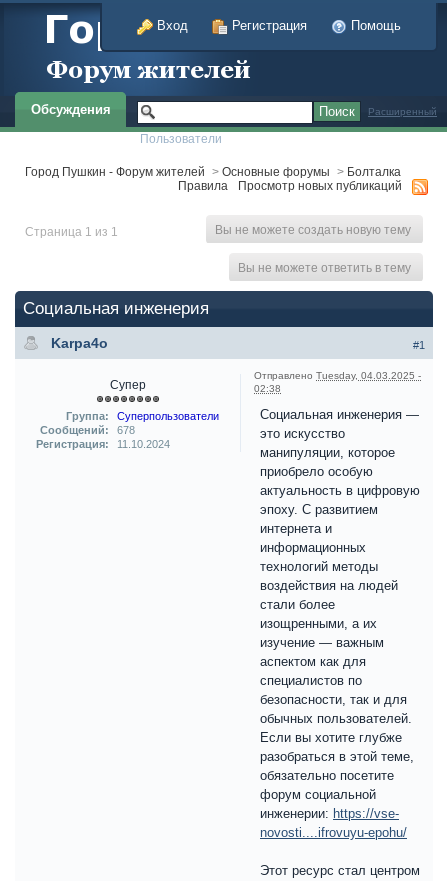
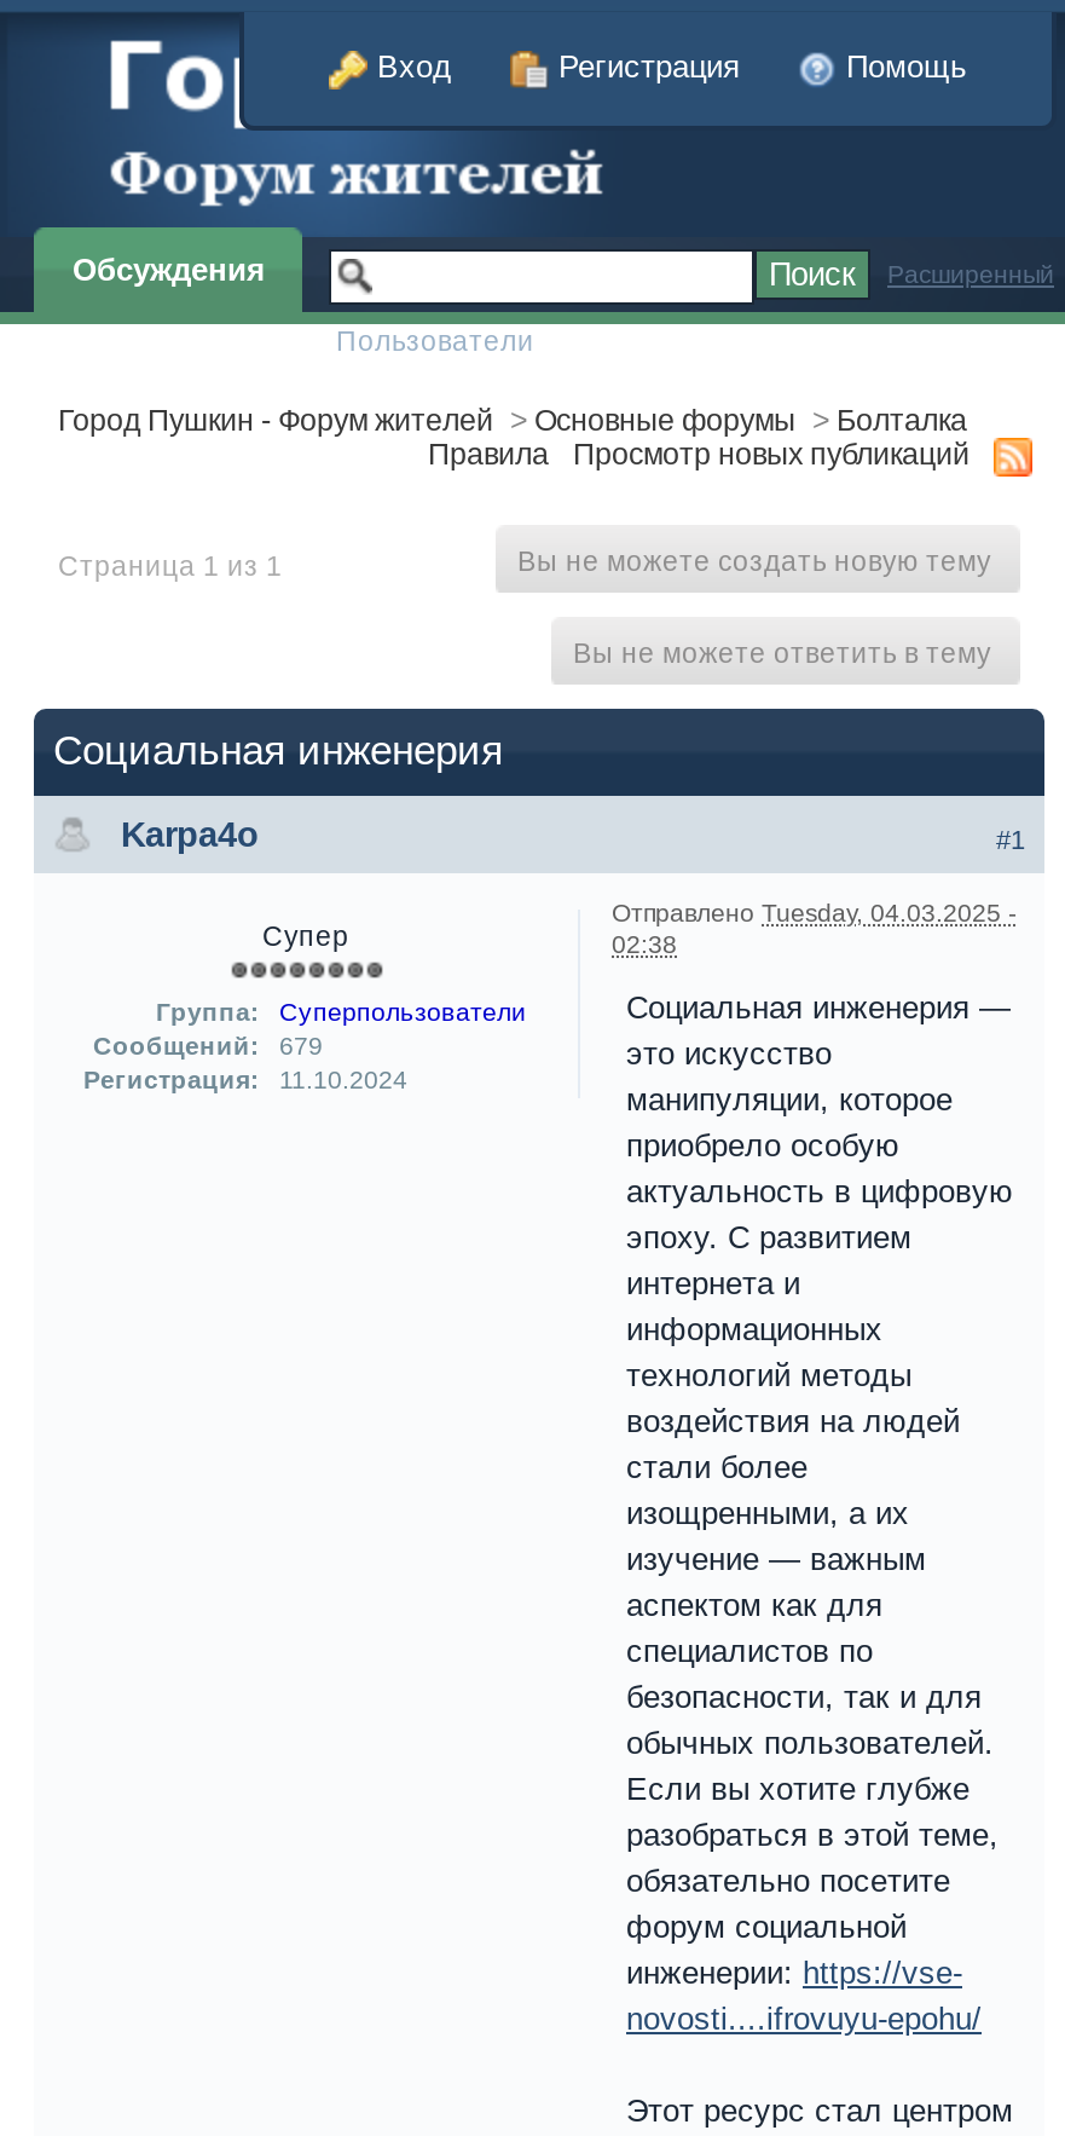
- Сообщений: 678
+ Сообщений: 679
